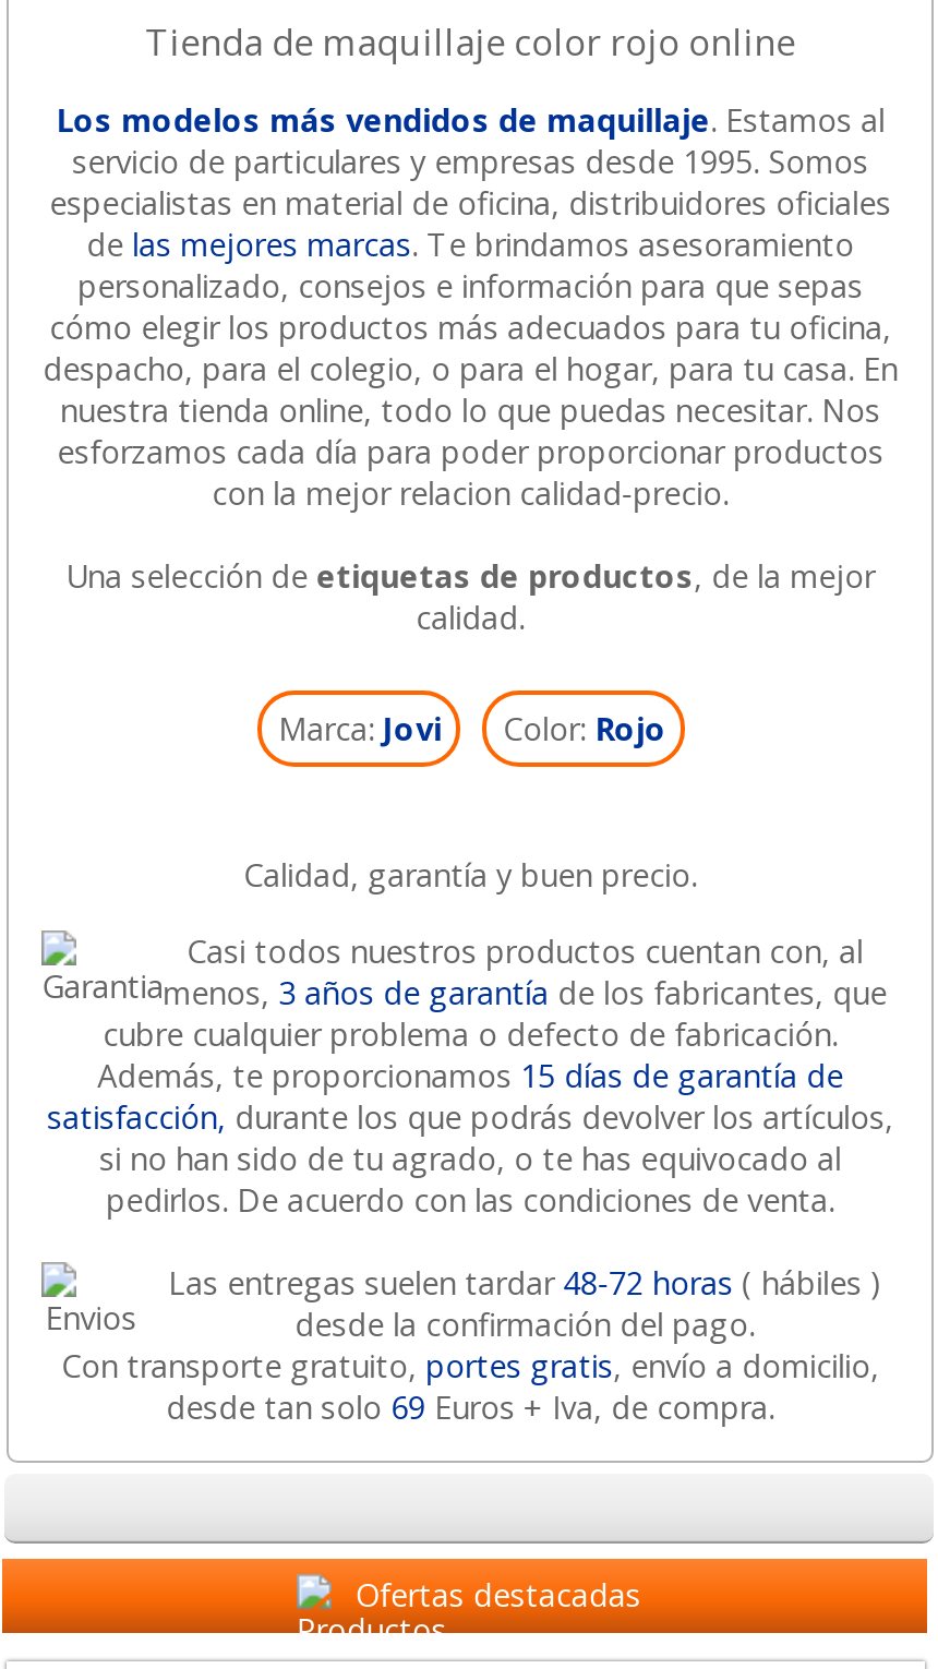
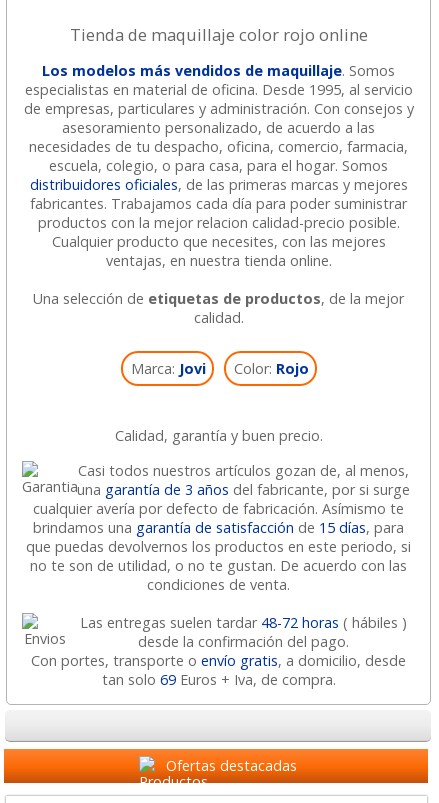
- Los modelos más vendidos de maquillaje. Estamos al
- servicio de particulares y empresas desde 1995. Somos
- especialistas en material de oficina, distribuidores oficiales
- de las mejores marcas. Te brindamos asesoramiento
- personalizado, consejos e información para que sepas
- cómo elegir los productos más adecuados para tu oficina,
- despacho, para el colegio, o para el hogar, para tu casa. En
- nuestra tienda online, todo lo que puedas necesitar. Nos
- esforzamos cada día para poder proporcionar productos
- con la mejor relacion calidad-precio.
+ Los modelos más vendidos de maquillaje. Somos
+ especialistas en material de oficina. Desde 1995, al servicio
+ de empresas, particulares y administración. Con consejos y
+ asesoramiento personalizado, de acuerdo a las
+ necesidades de tu despacho, oficina, comercio, farmacia,
+ escuela, colegio, o para casa, para el hogar. Somos
+ distribuidores oficiales, de las primeras marcas y mejores
+ fabricantes. Trabajamos cada día para poder suministrar
+ productos con la mejor relacion calidad-precio posible.
+ Cualquier producto que necesites, con las mejores
+ ventajas, en nuestra tienda online.

- Casi todos nuestros productos cuentan con, al
- menos, 3 años de garantía de los fabricantes, que
- cubre cualquier problema o defecto de fabricación.
- Además, te proporcionamos 15 días de garantía de
- satisfacción, durante los que podrás devolver los artículos,
- si no han sido de tu agrado, o te has equivocado al
- pedirlos. De acuerdo con las condiciones de venta.
+ Casi todos nuestros artículos gozan de, al menos,
+ una garantía de 3 años del fabricante, por si surge
+ cualquier avería por defecto de fabricación. Asímismo te
+ brindamos una garantía de satisfacción de 15 días, para
+ que puedas devolvernos los productos en este periodo, si
+ no te son de utilidad, o no te gustan. De acuerdo con las
+ condiciones de venta.

- Con transporte gratuito, portes gratis, envío a domicilio,
- desde tan solo 69 Euros + Iva, de compra.
+ Con portes, transporte o envío gratis, a domicilio, desde
+ tan solo 69 Euros + Iva, de compra.
